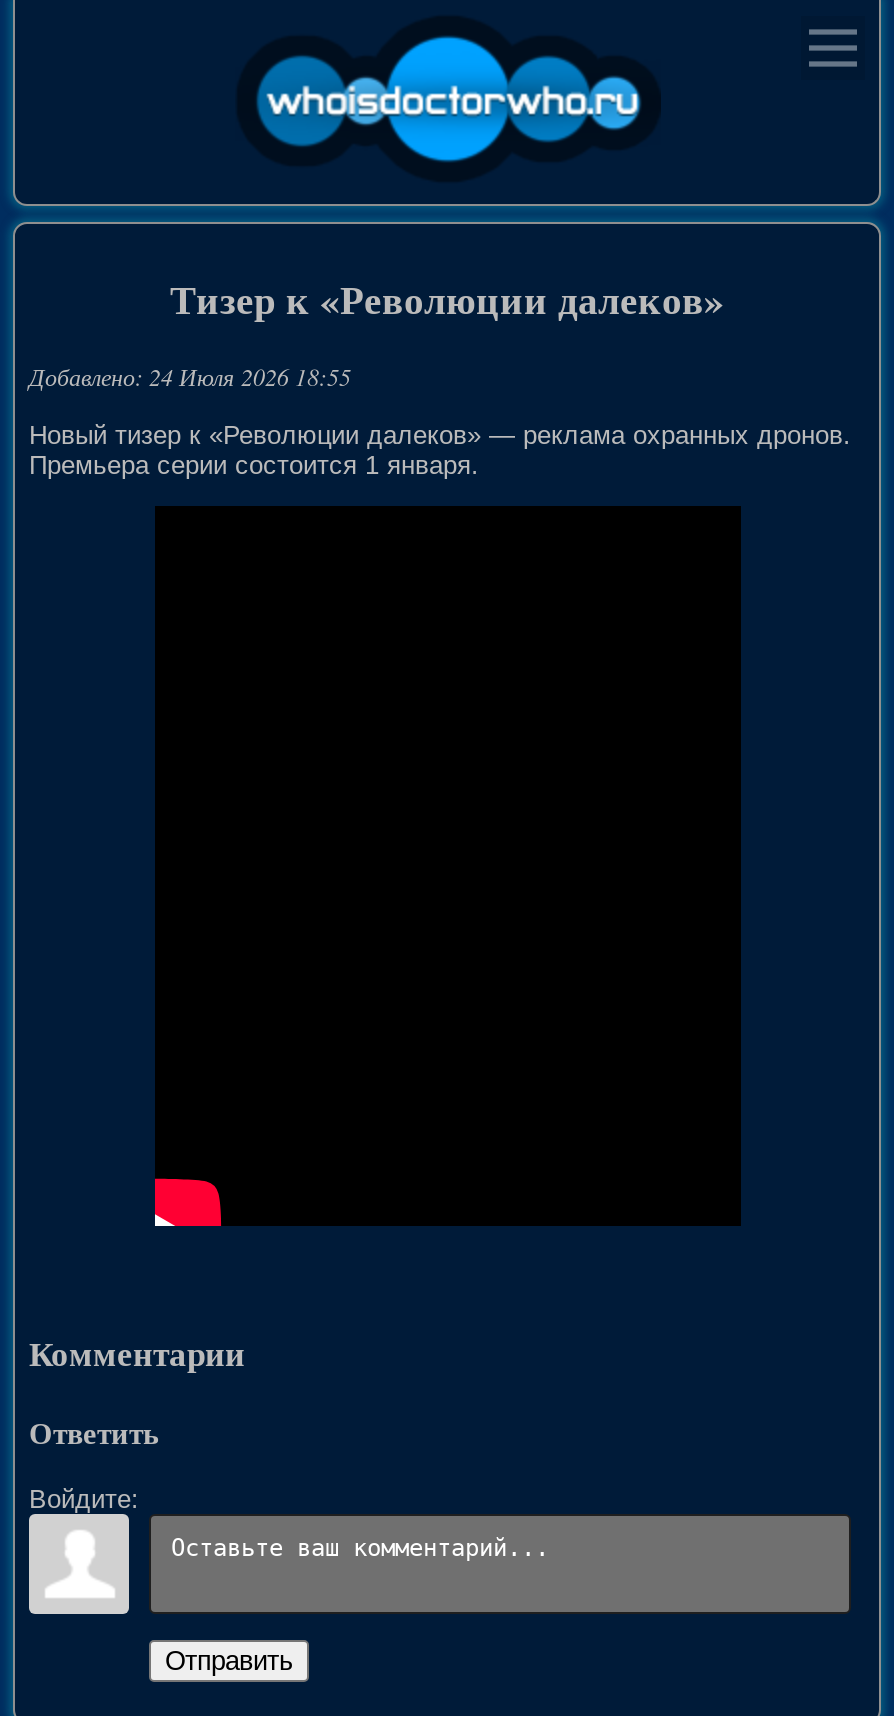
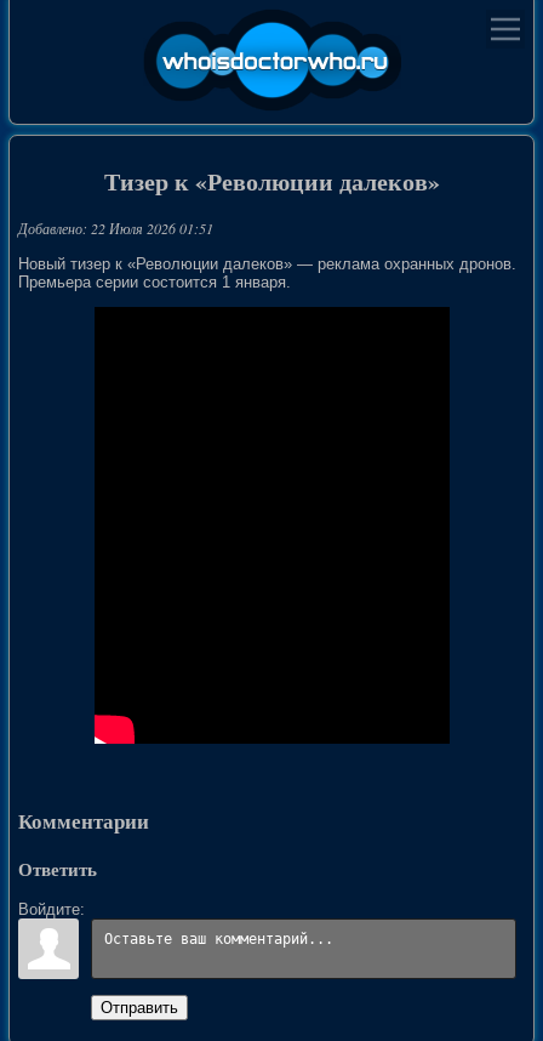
- Добавлено: 24 Июля 2026 18:55
+ Добавлено: 22 Июля 2026 01:51
